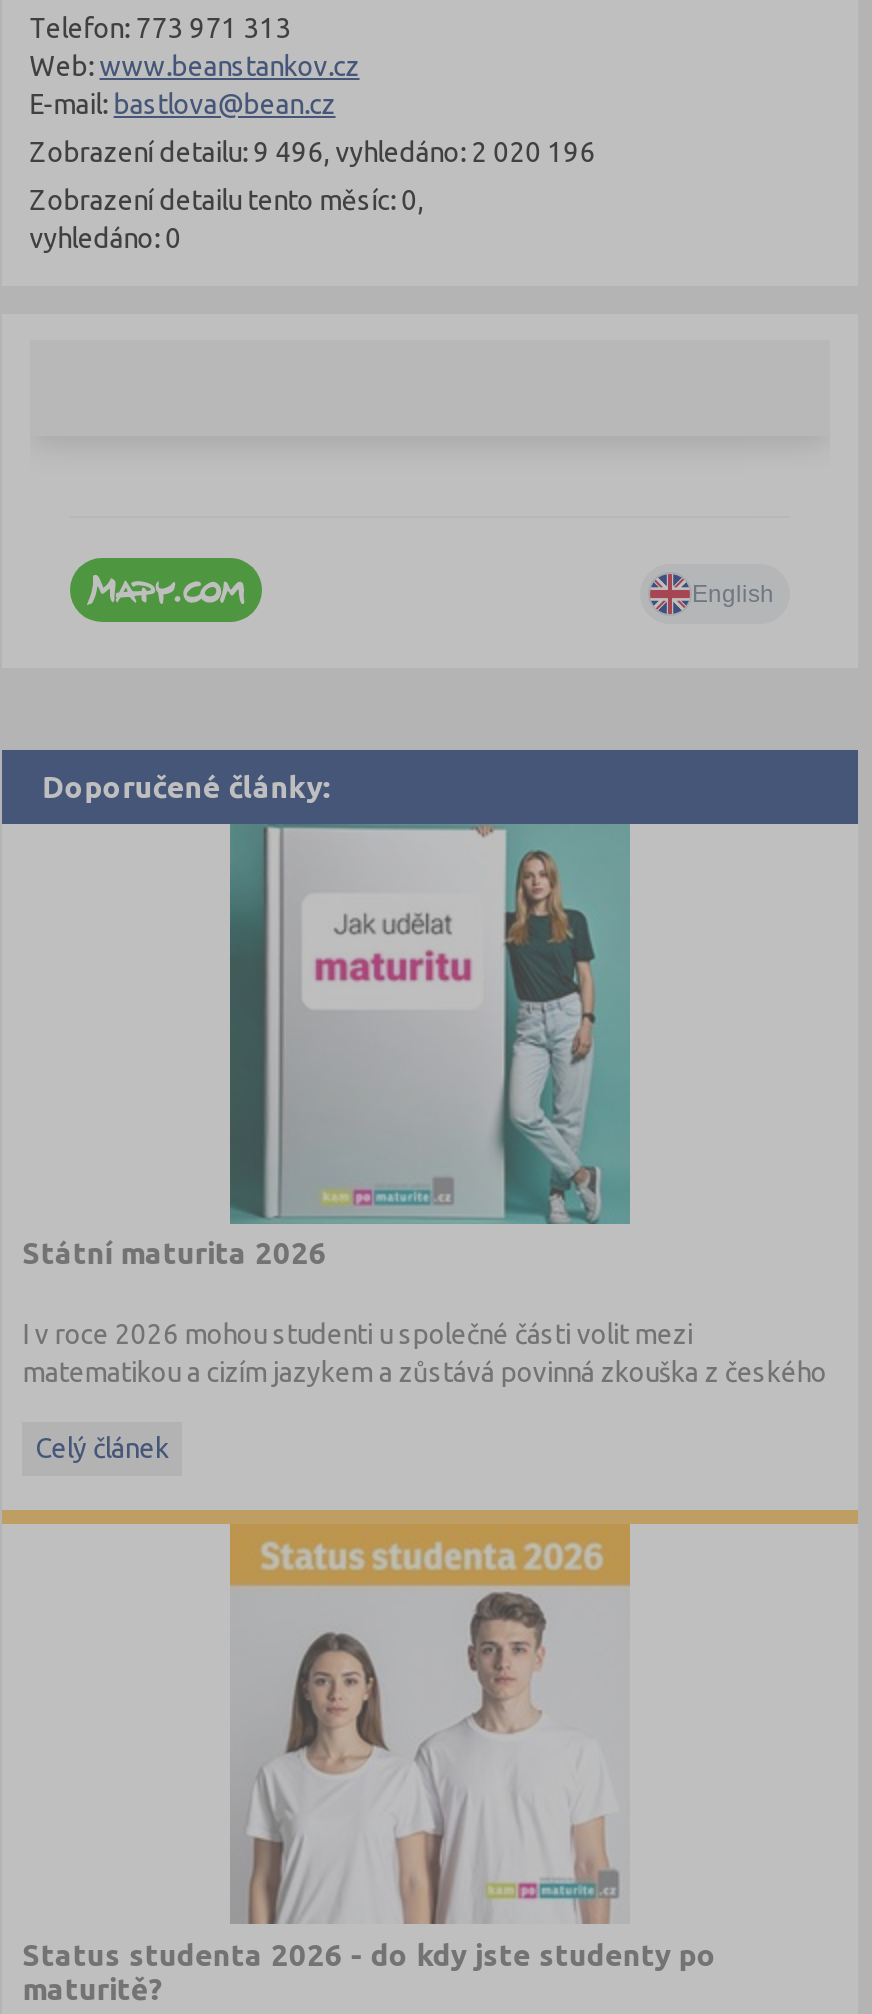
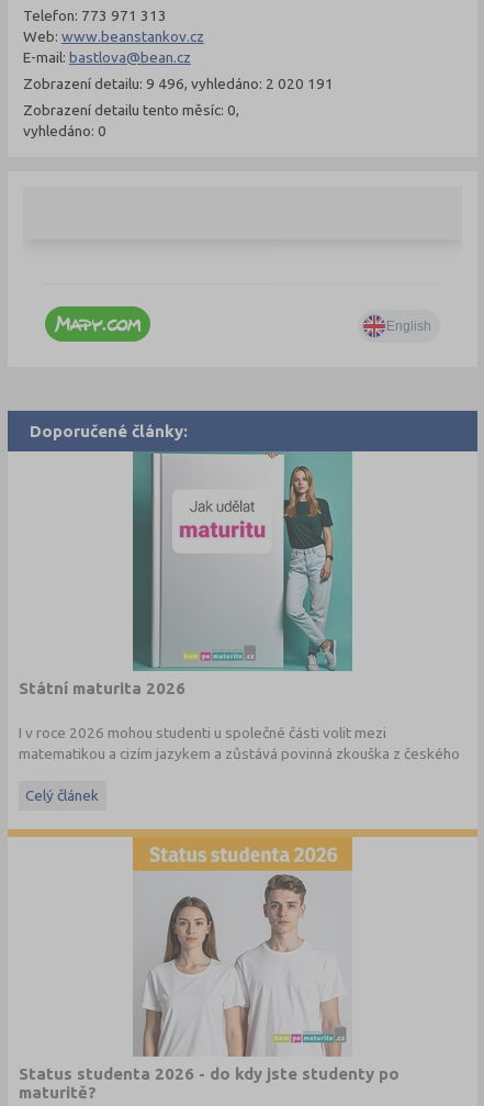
- Zobrazení detailu: 9 496, vyhledáno: 2 020 196
+ Zobrazení detailu: 9 496, vyhledáno: 2 020 191
